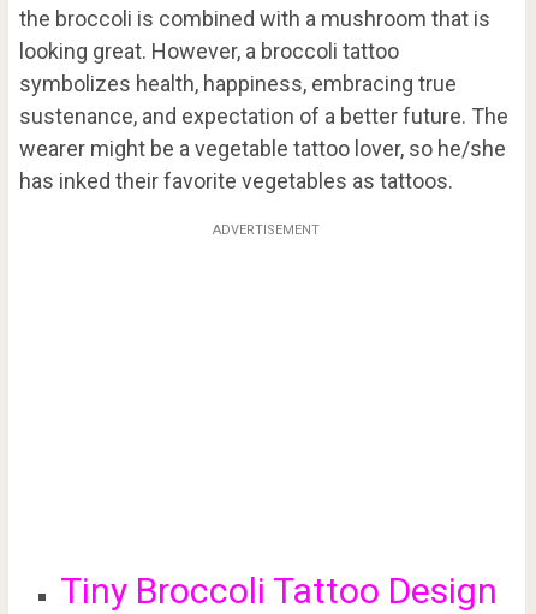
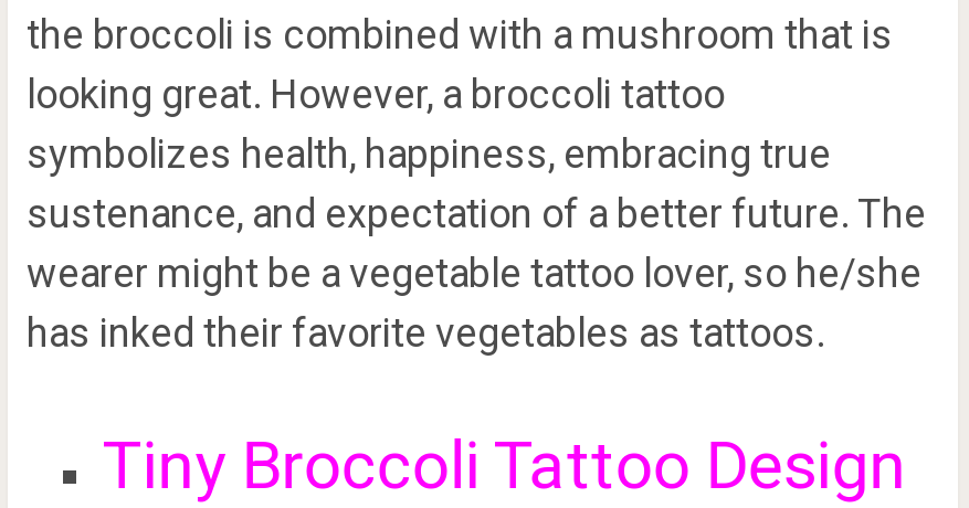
- ADVERTISEMENT
